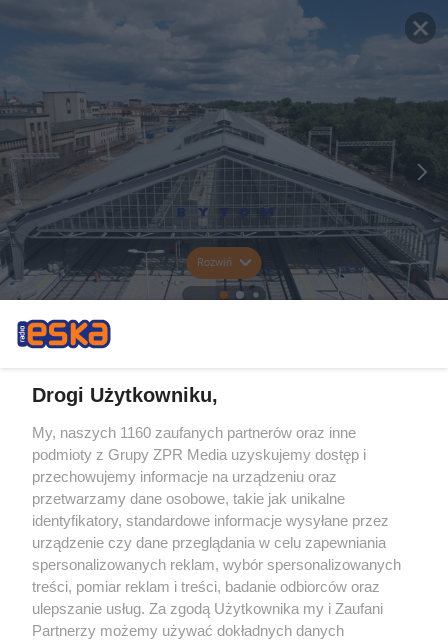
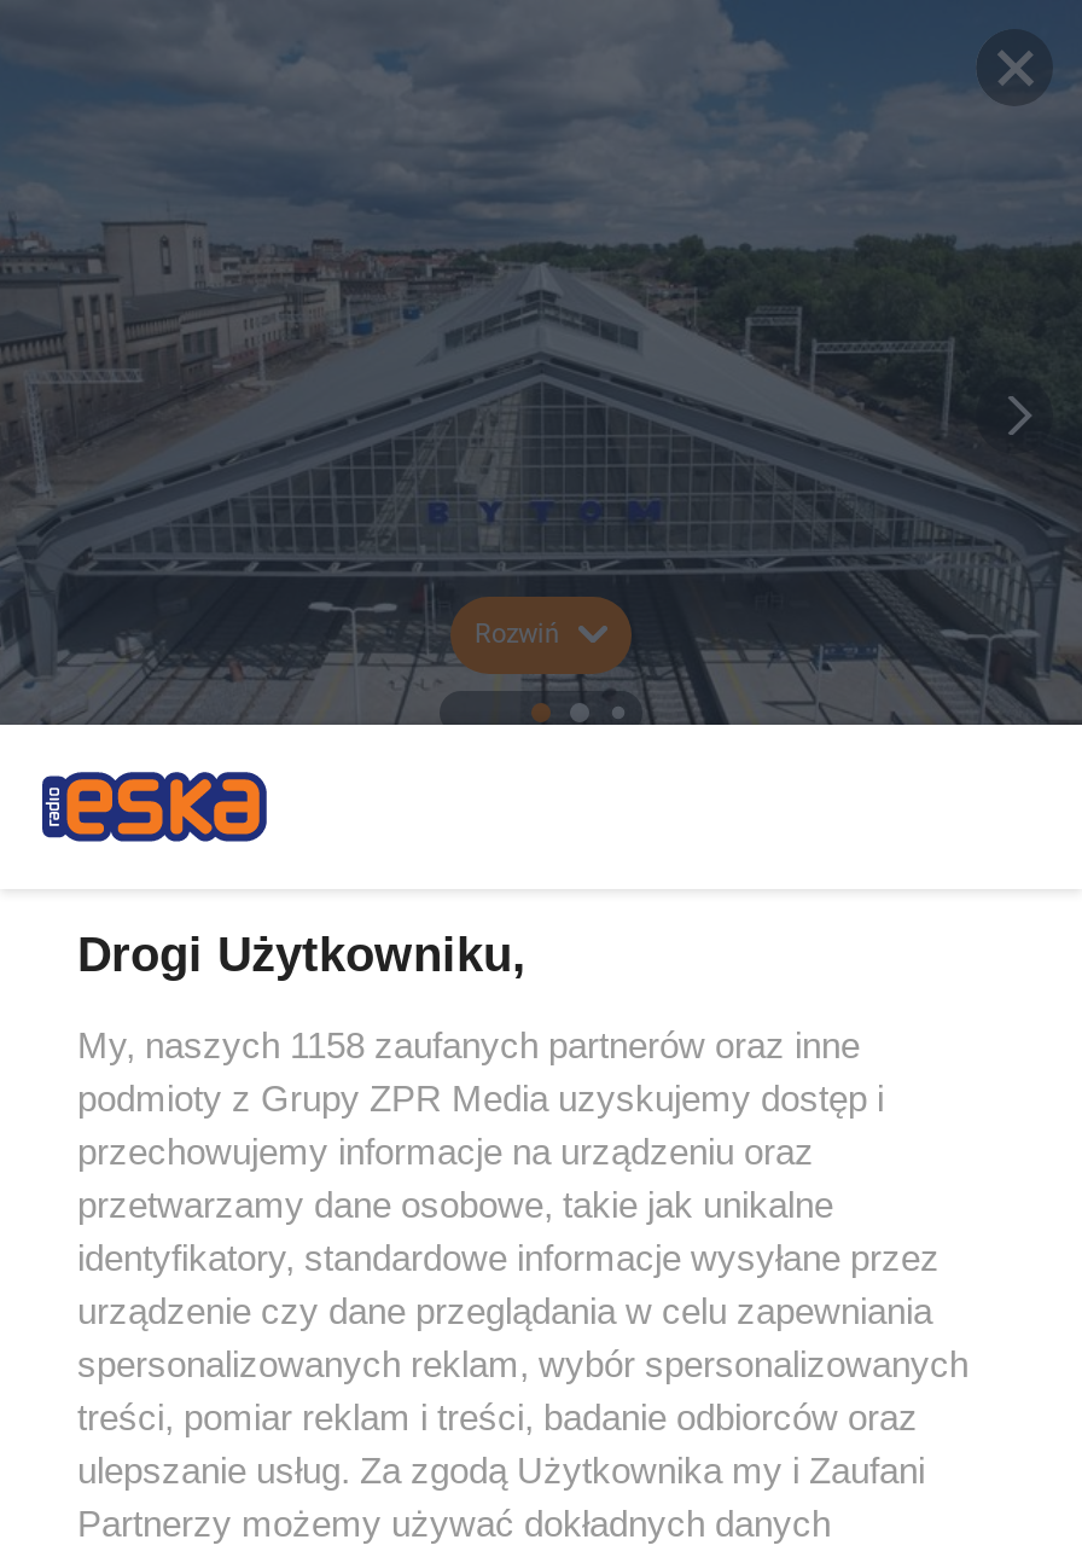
- My, naszych 1160 zaufanych partnerów oraz inne
+ My, naszych 1158 zaufanych partnerów oraz inne
